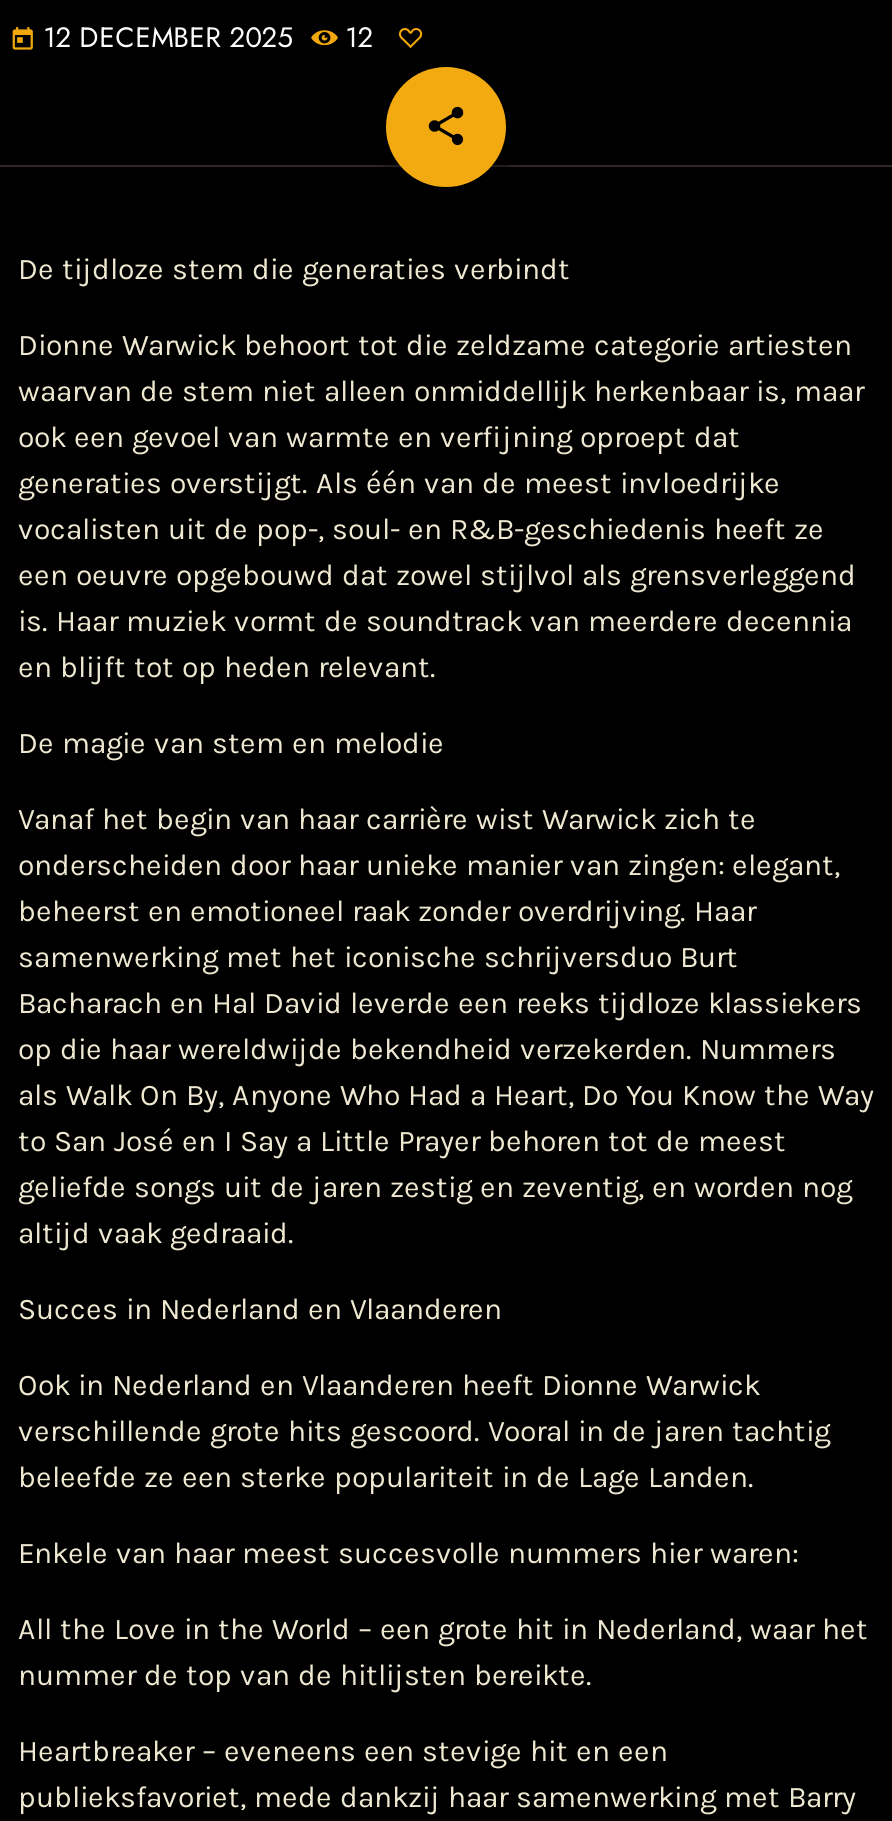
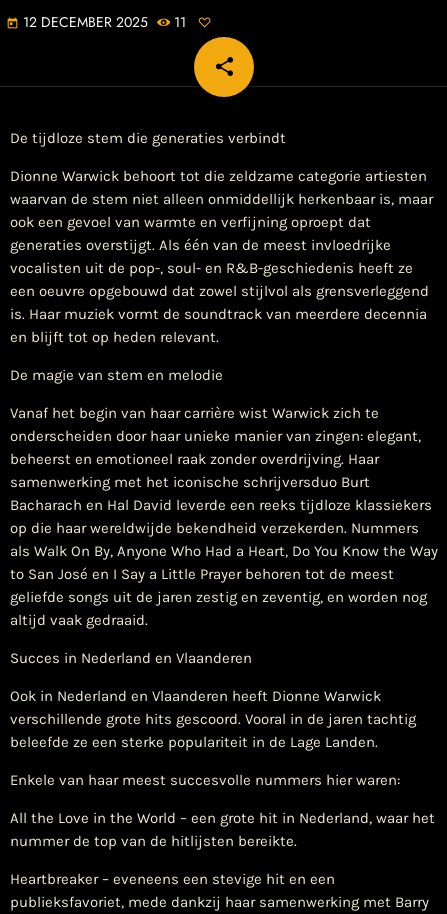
- 12
+ 11
